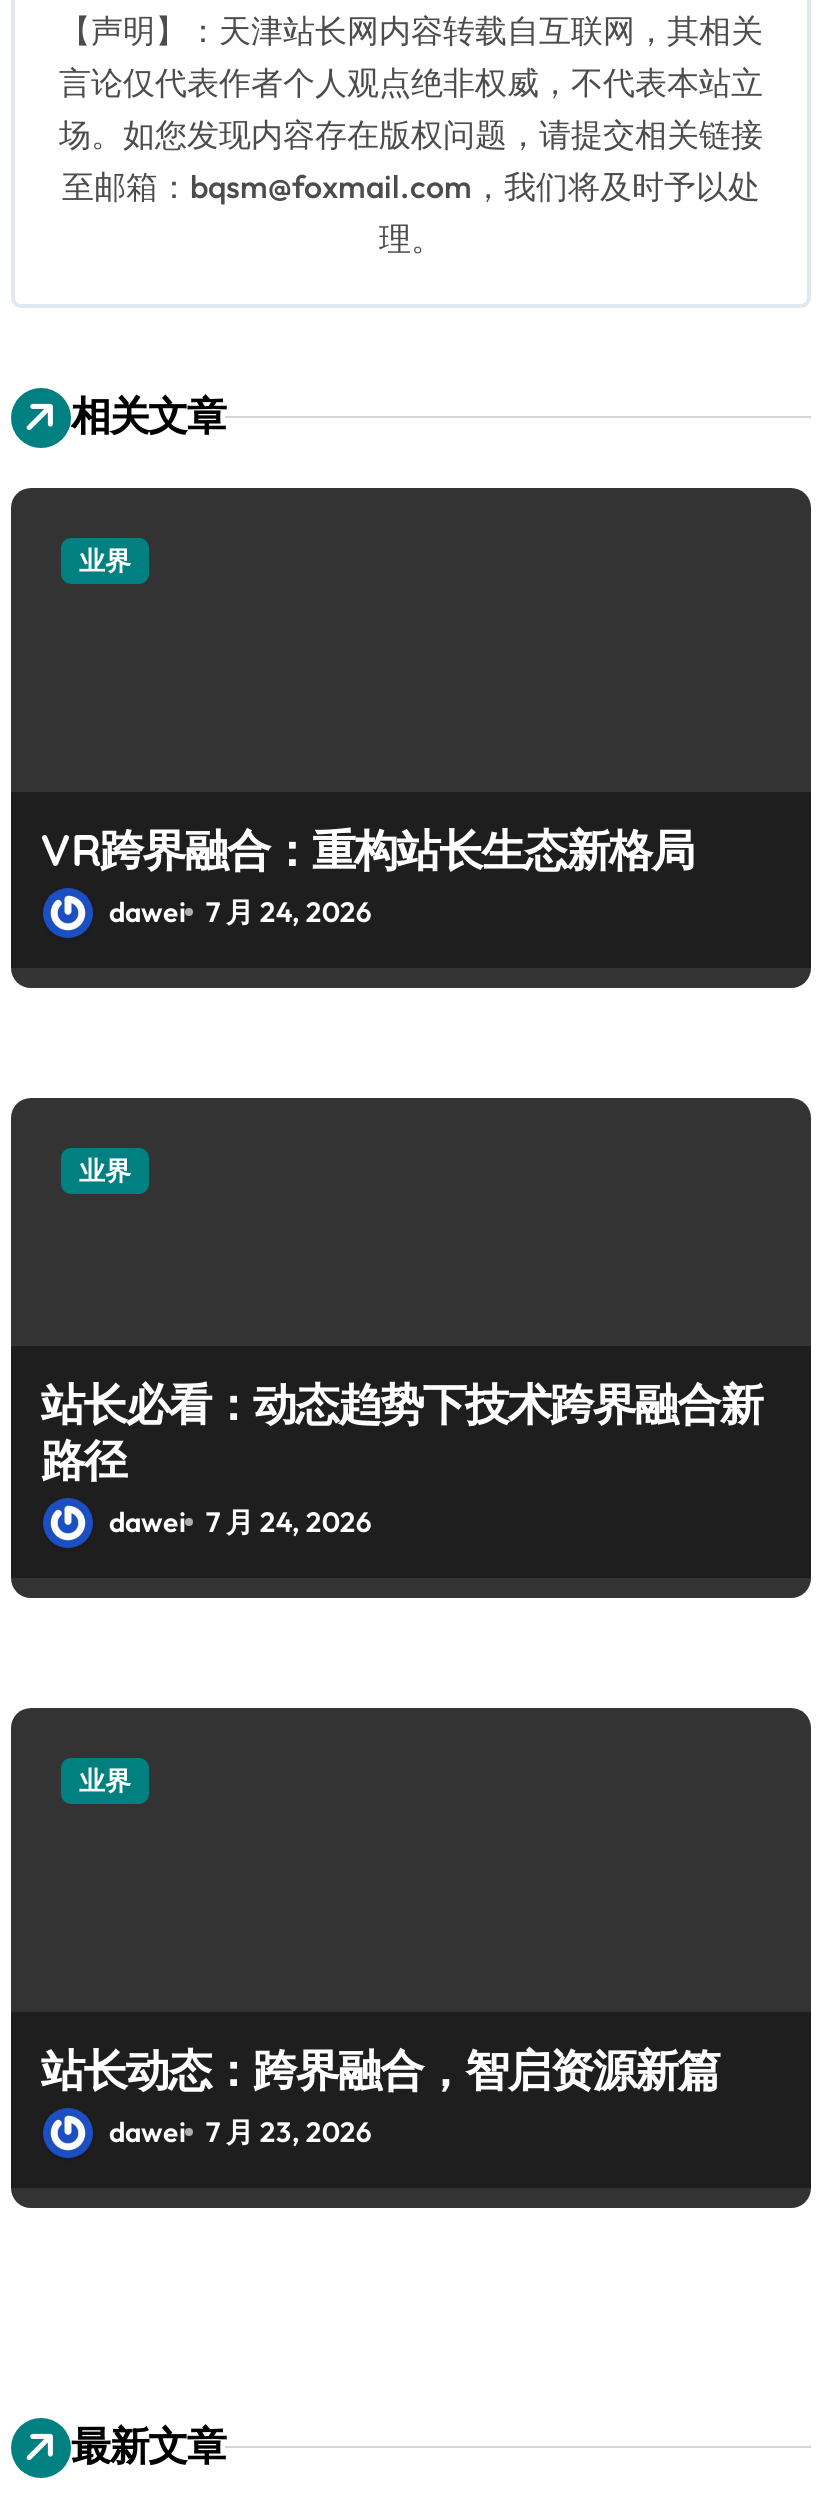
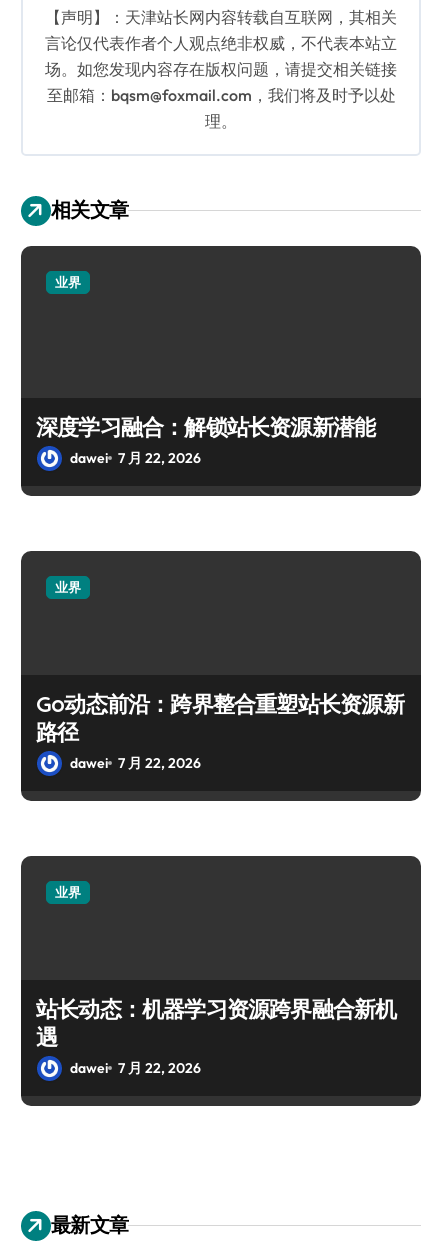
- VR跨界融合：重构站长生态新格局
- dawei 7 月 24, 2026
+ 深度学习融合：解锁站长资源新潜能
+ dawei 7 月 22, 2026

- 站长必看：动态趋势下技术跨界融合新
+ Go动态前沿：跨界整合重塑站长资源新

- dawei 7 月 24, 2026
+ dawei 7 月 22, 2026

- 站长动态：跨界融合，智启资源新篇
- dawei 7 月 23, 2026
+ 站长动态：机器学习资源跨界融合新机
+ 遇
+ dawei 7 月 22, 2026
